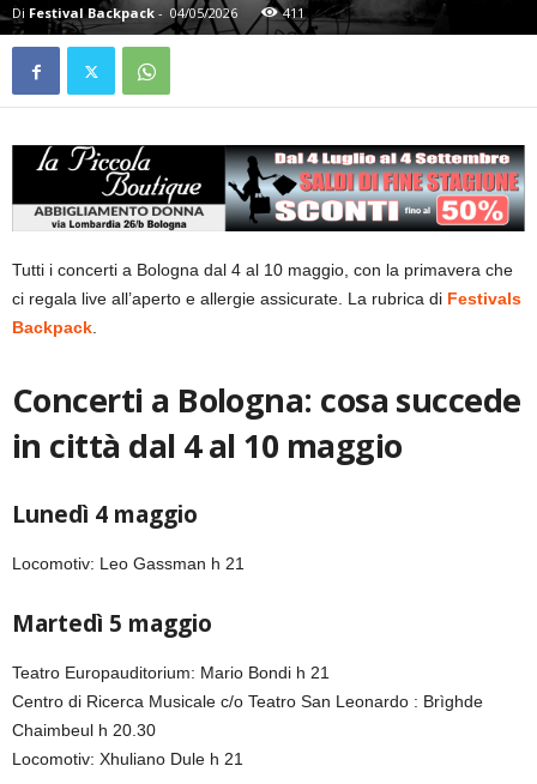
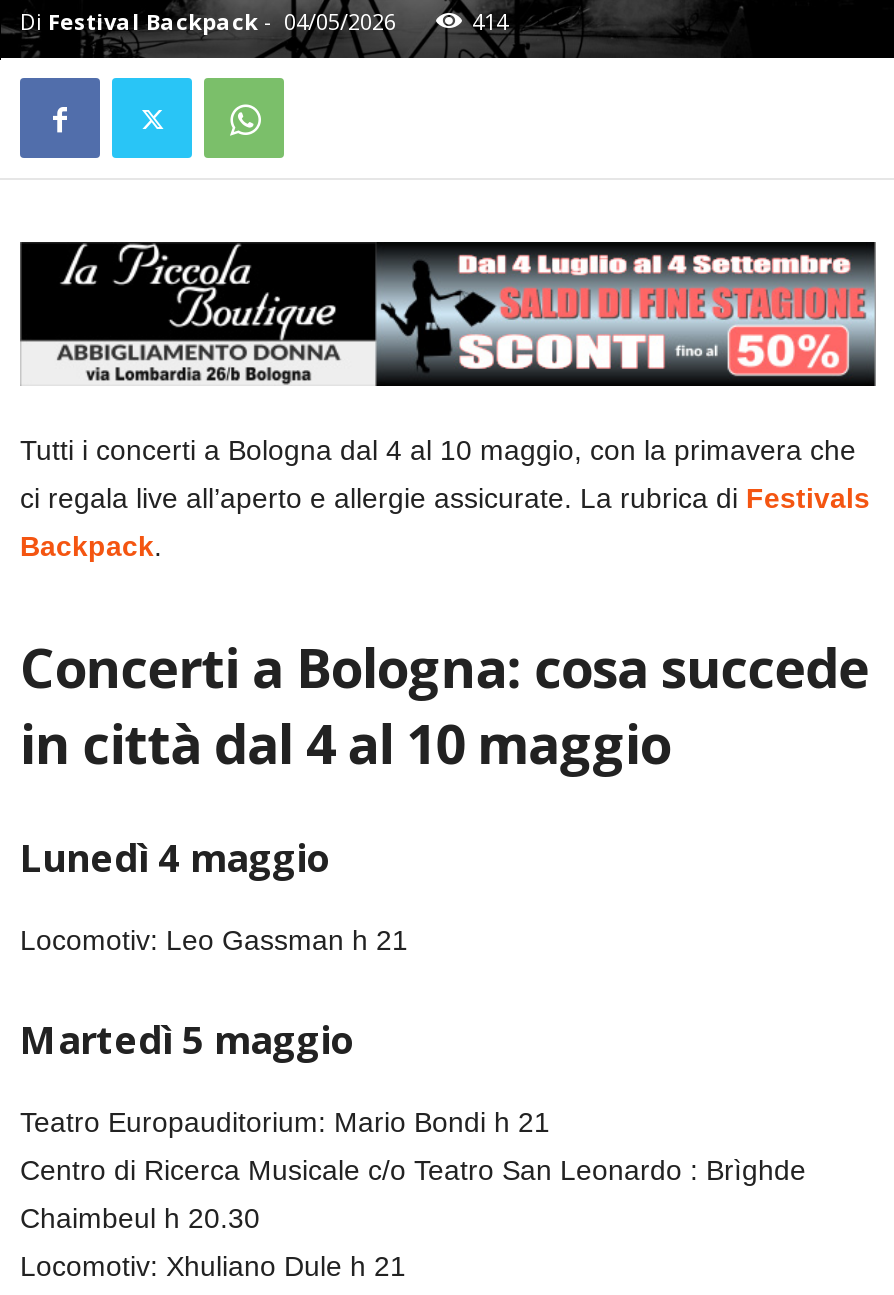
- 411
+ 414
